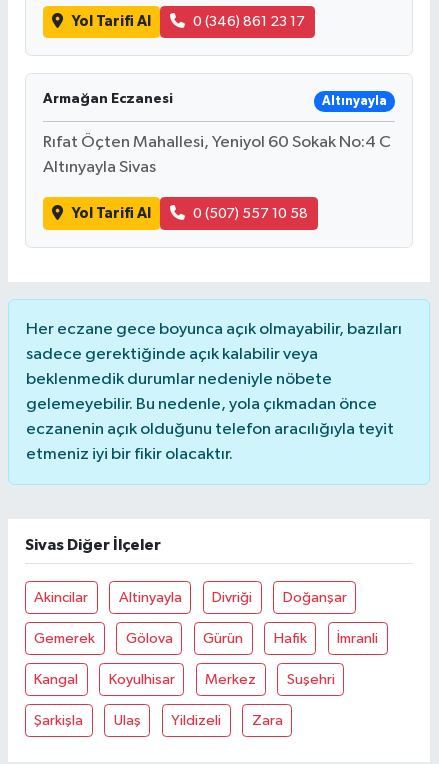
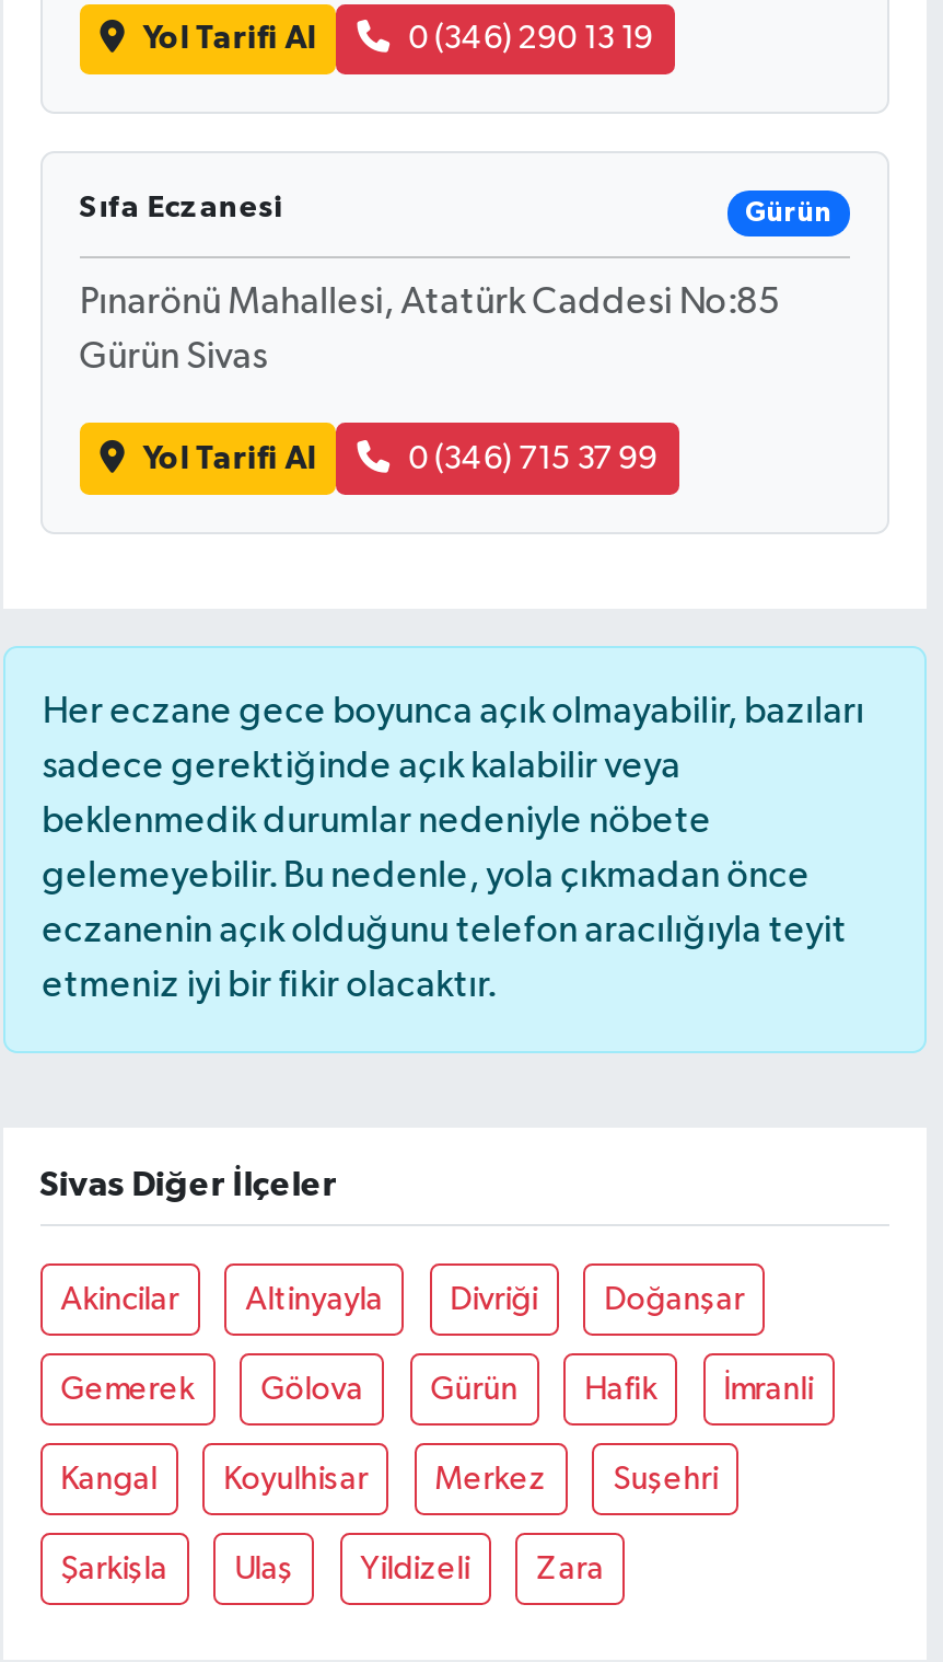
- 0 (346) 861 23 17
+ 0 (346) 290 13 19

- Armağan Eczanesi
- Altınyayla
+ Sıfa Eczanesi
+ Gürün

- Rıfat Öçten Mahallesi, Yeniyol 60 Sokak No:4 C
+ Pınarönü Mahallesi, Atatürk Caddesi No:85

- Altınyayla Sivas
+ Gürün Sivas

- 0 (507) 557 10 58
+ 0 (346) 715 37 99
